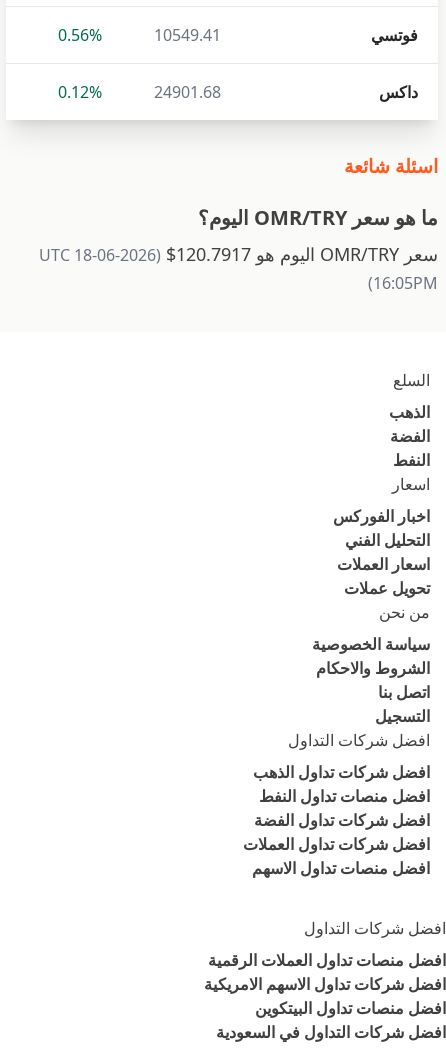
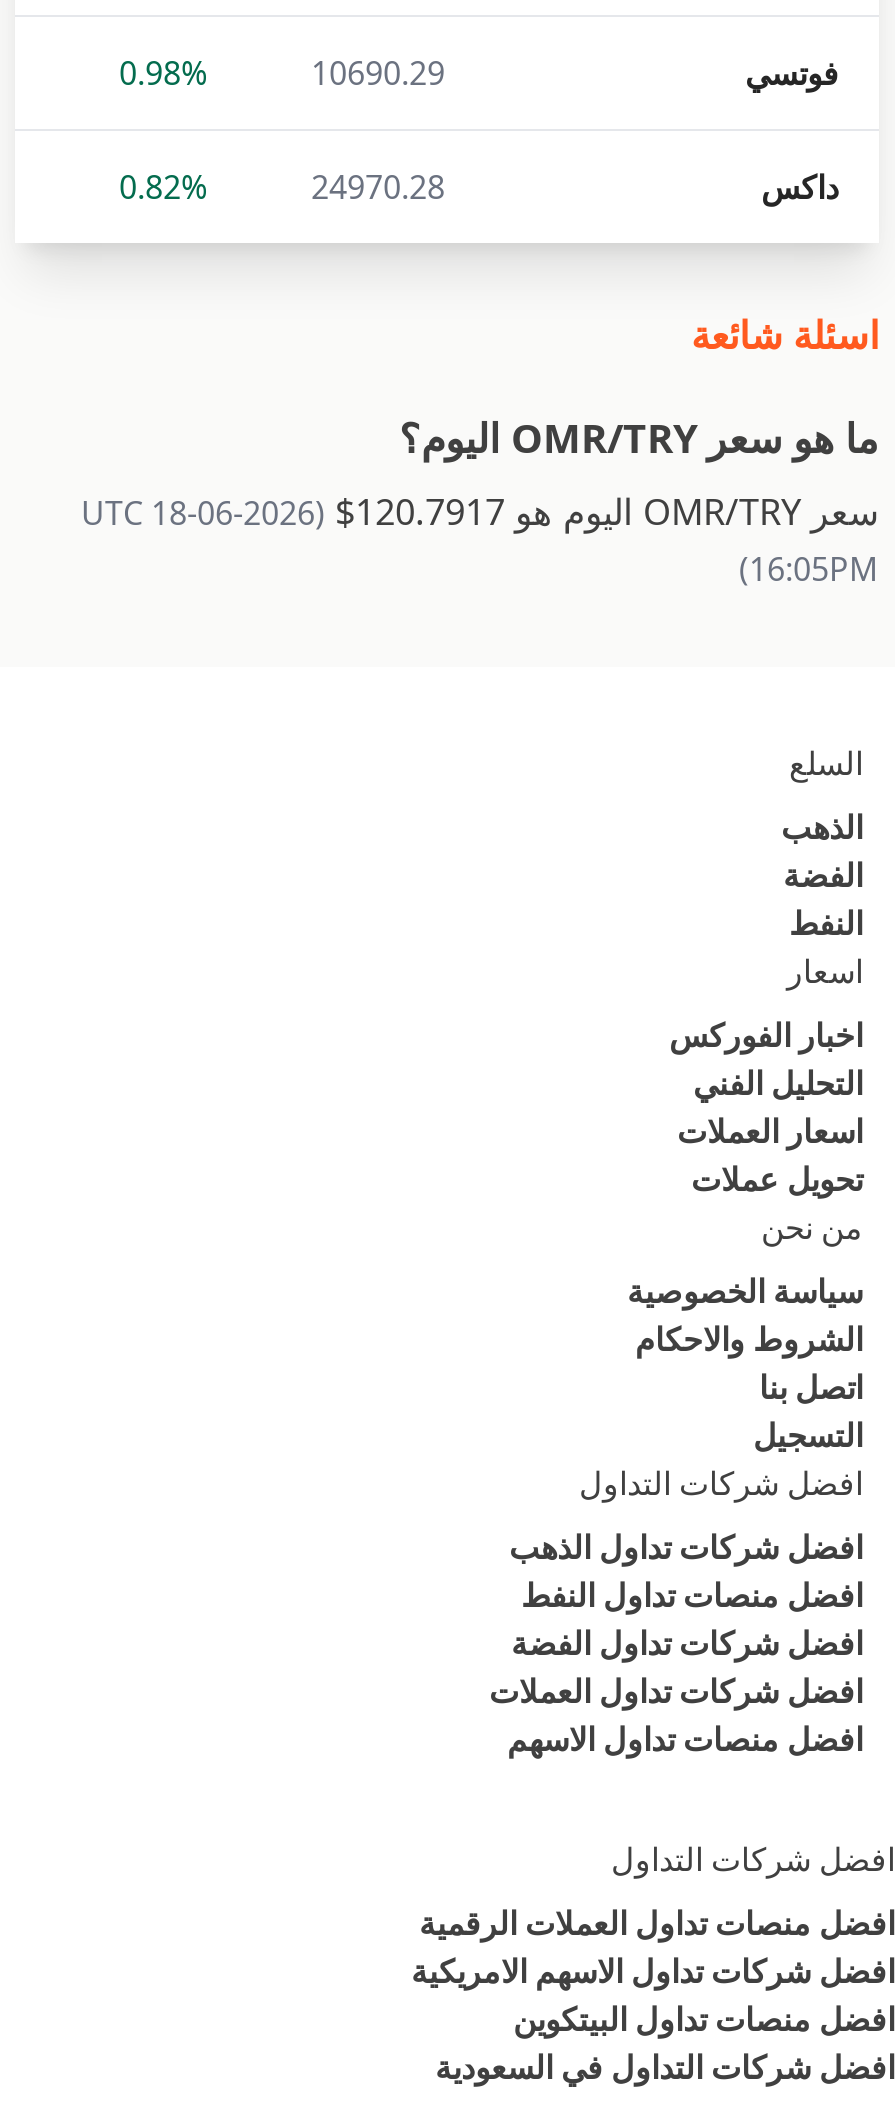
- 0.56%
+ 0.98%

- 10549.41
+ 10690.29

- 0.12%
+ 0.82%

- 24901.68
+ 24970.28
